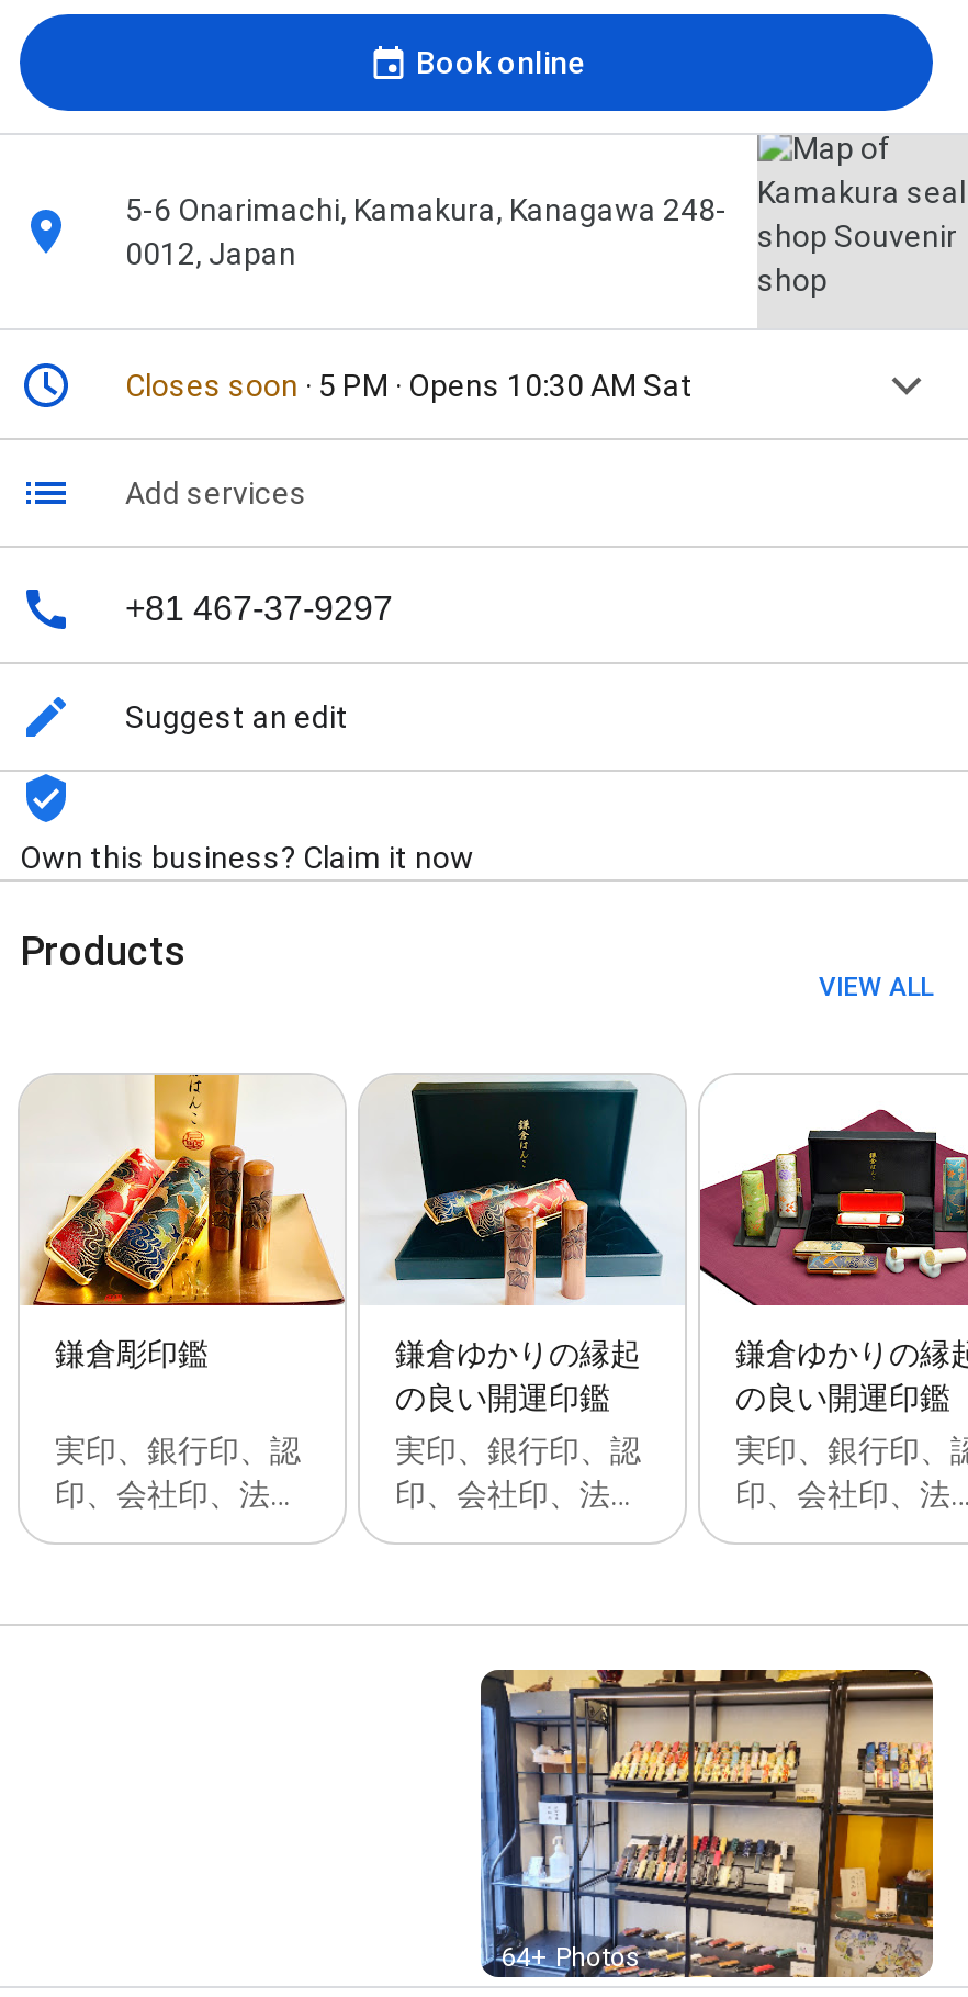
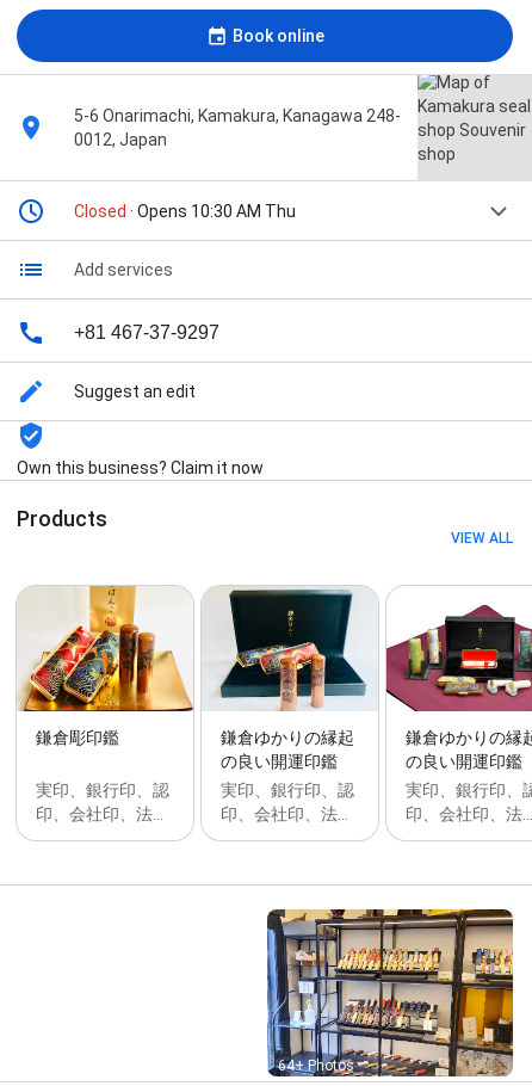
- Closes soon · 5 PM · Opens 10:30 AM Sat
+ Closed · Opens 10:30 AM Thu
